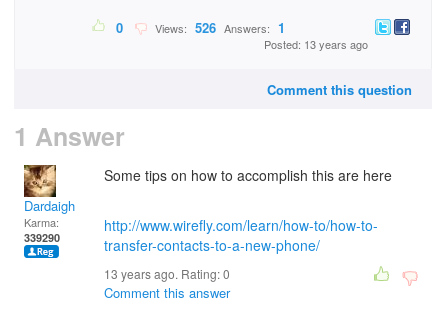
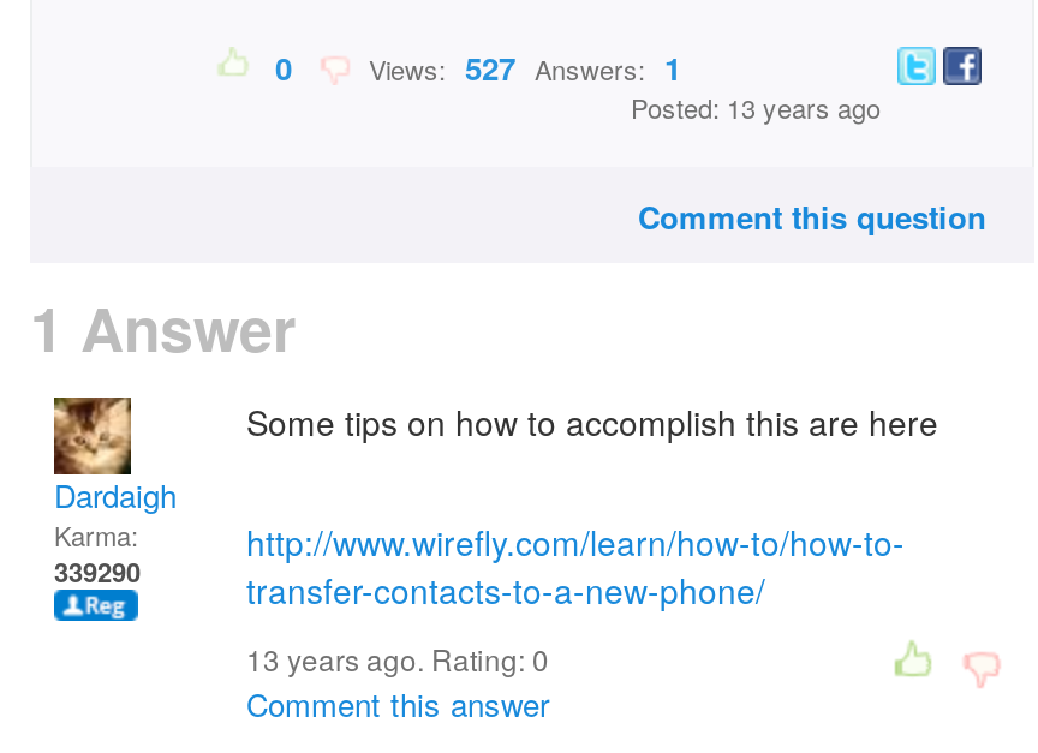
- Views: 526 Answers: 1
+ Views: 527 Answers: 1
